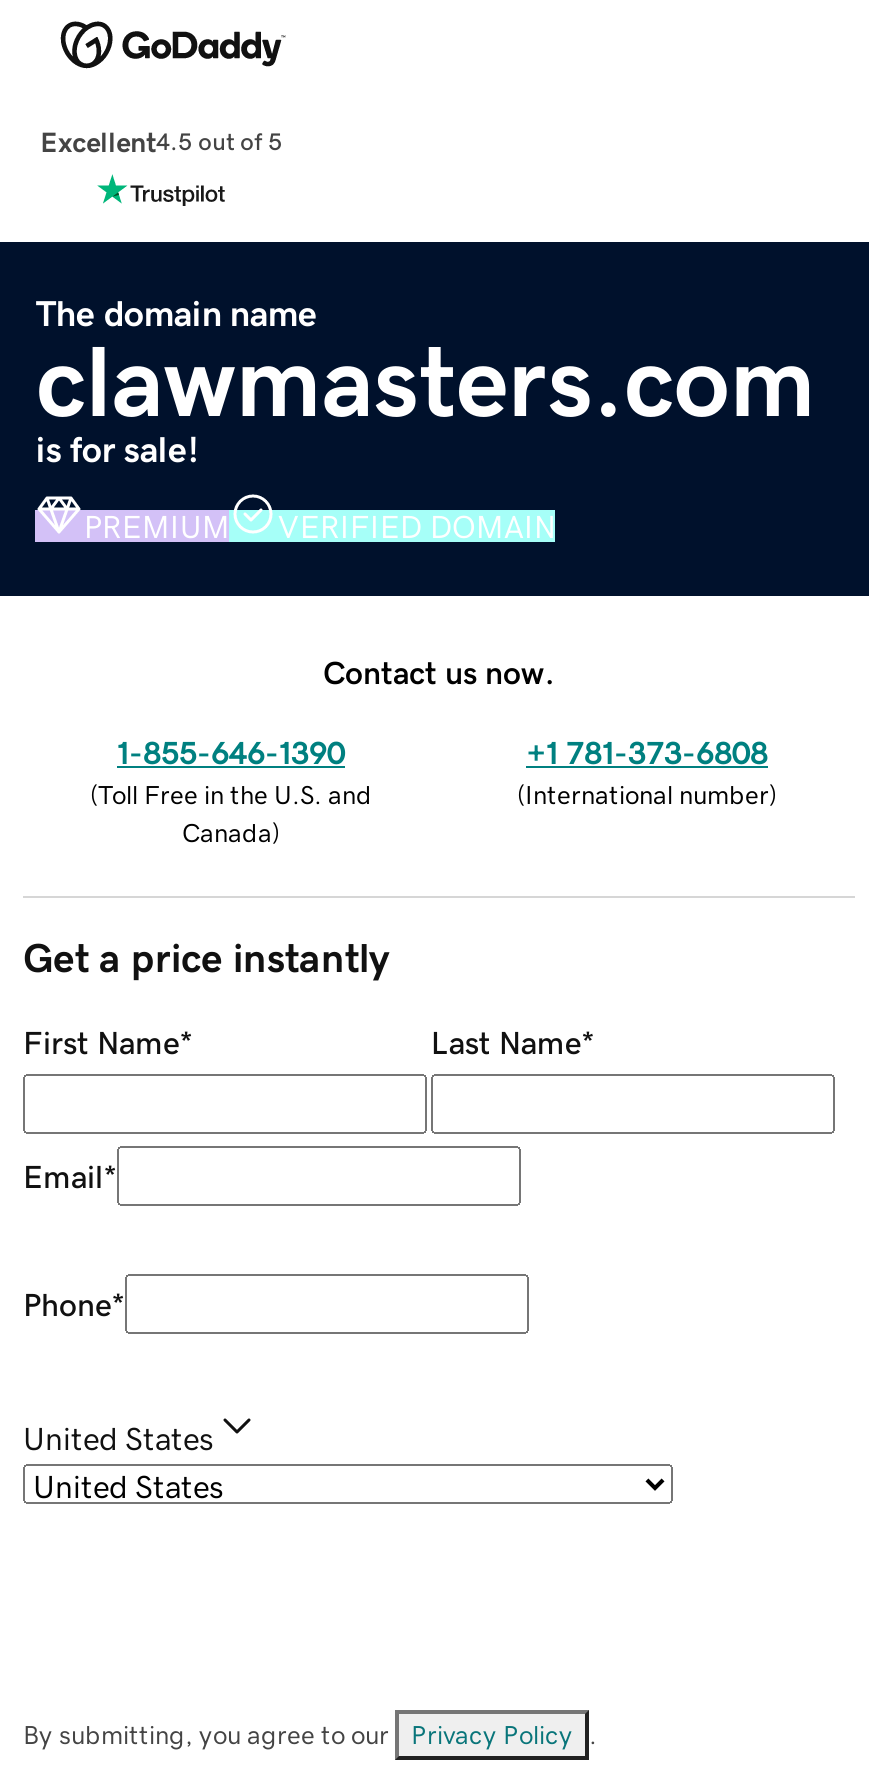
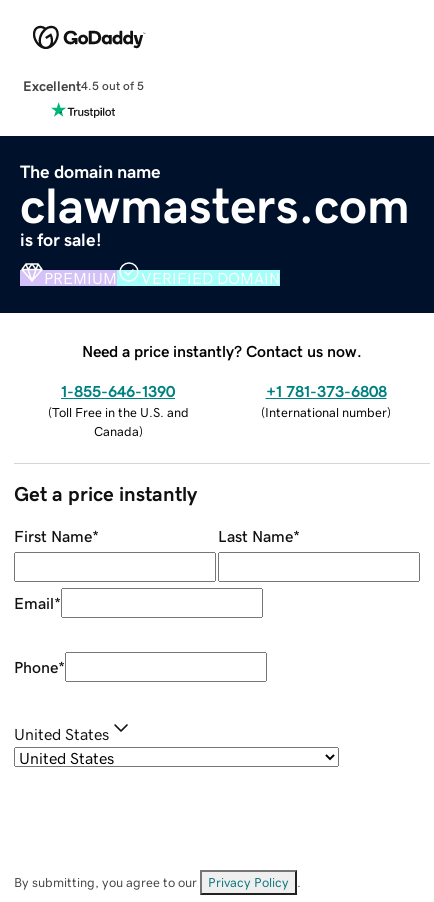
- Contact us now.
+ Need a price instantly? Contact us now.
